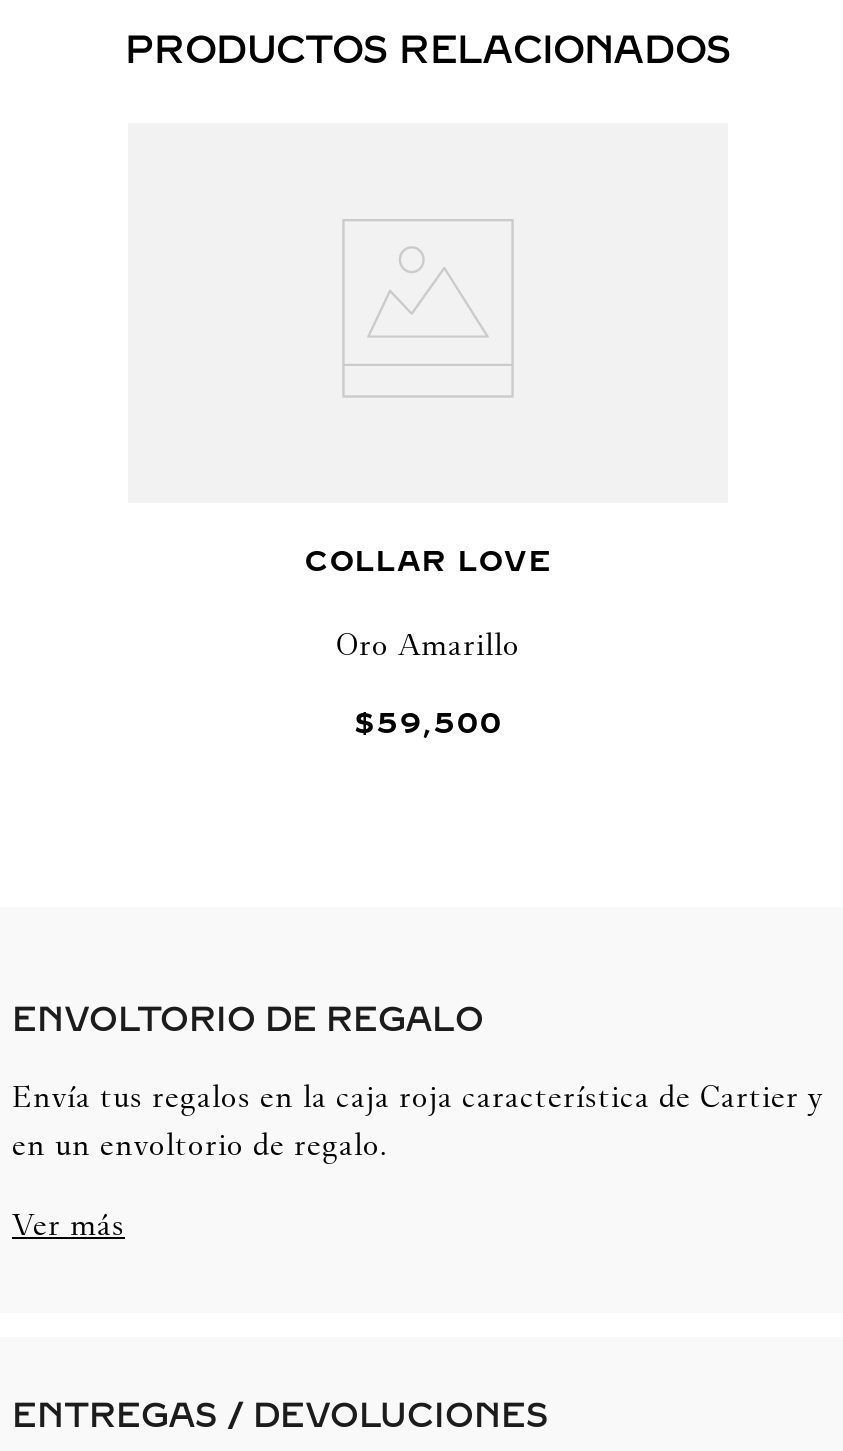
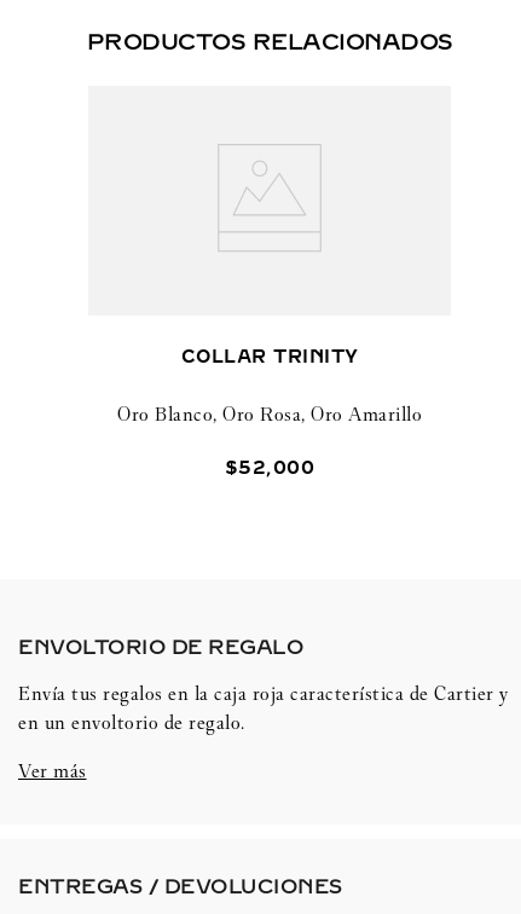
- COLLAR LOVE
+ COLLAR TRINITY

- Oro Amarillo
+ Oro Blanco, Oro Rosa, Oro Amarillo

- $59, 500
+ $52, 000
